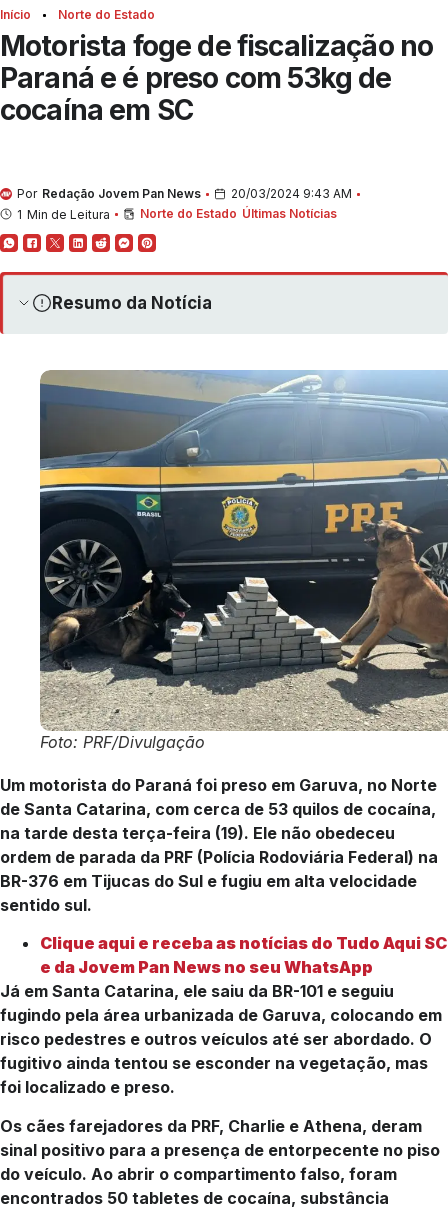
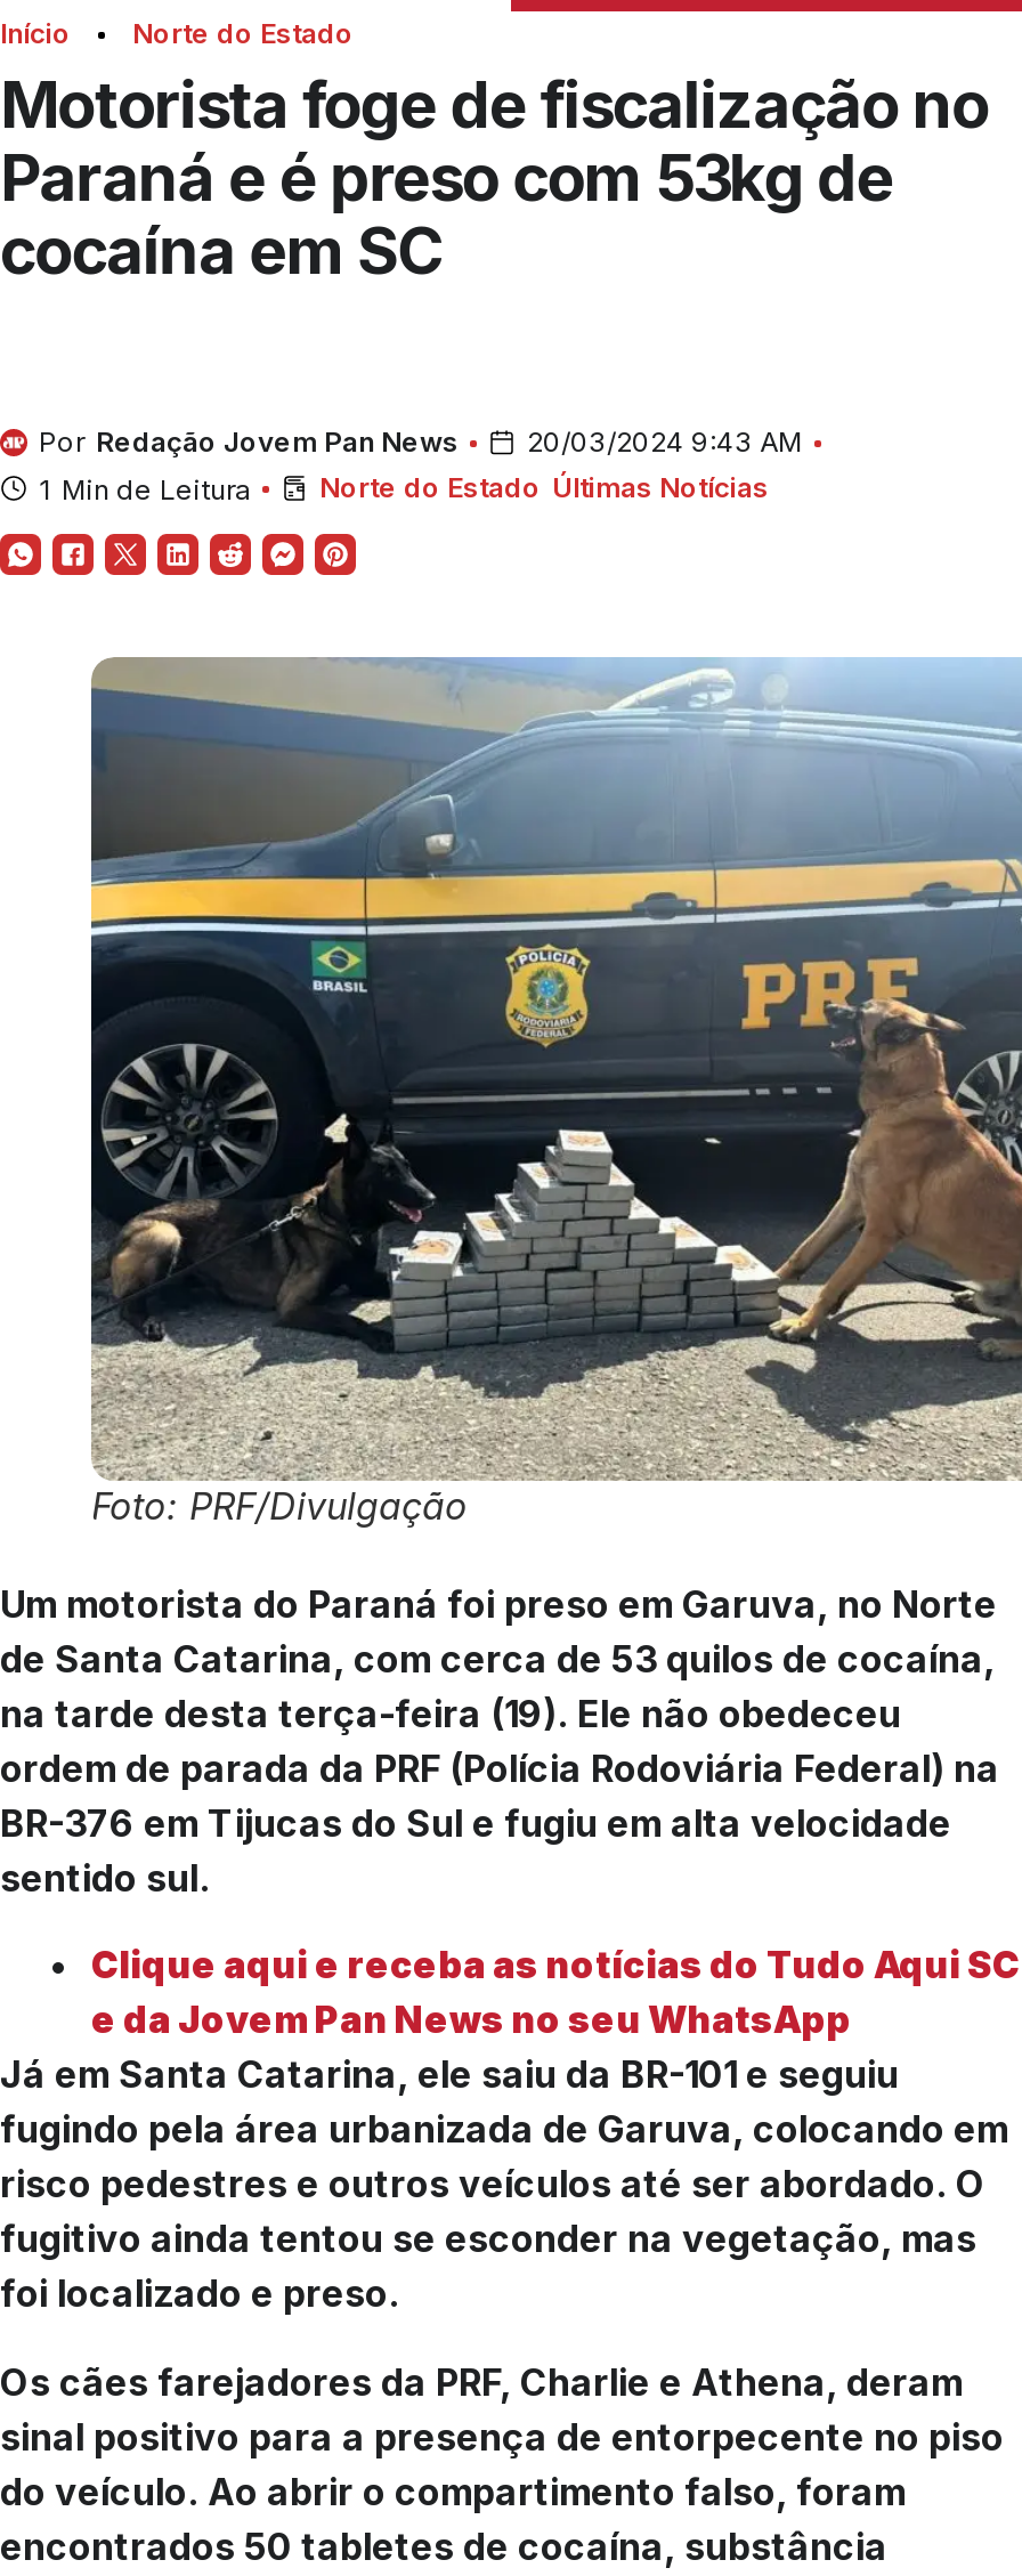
- Resumo da Notícia
